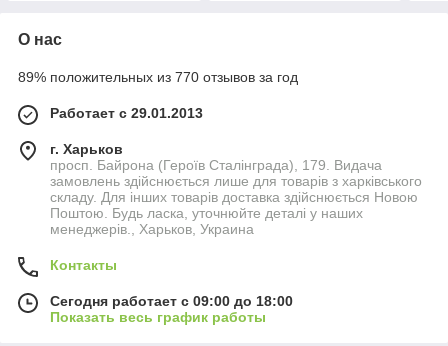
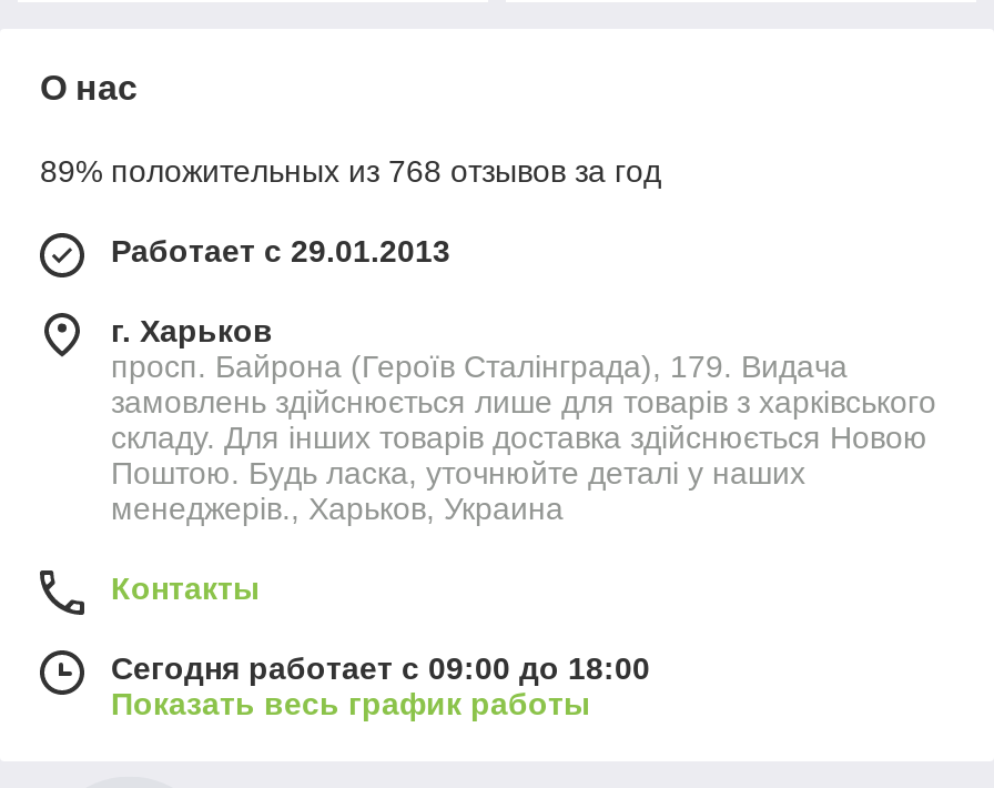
- 89% положительных из 770 отзывов за год
+ 89% положительных из 768 отзывов за год
